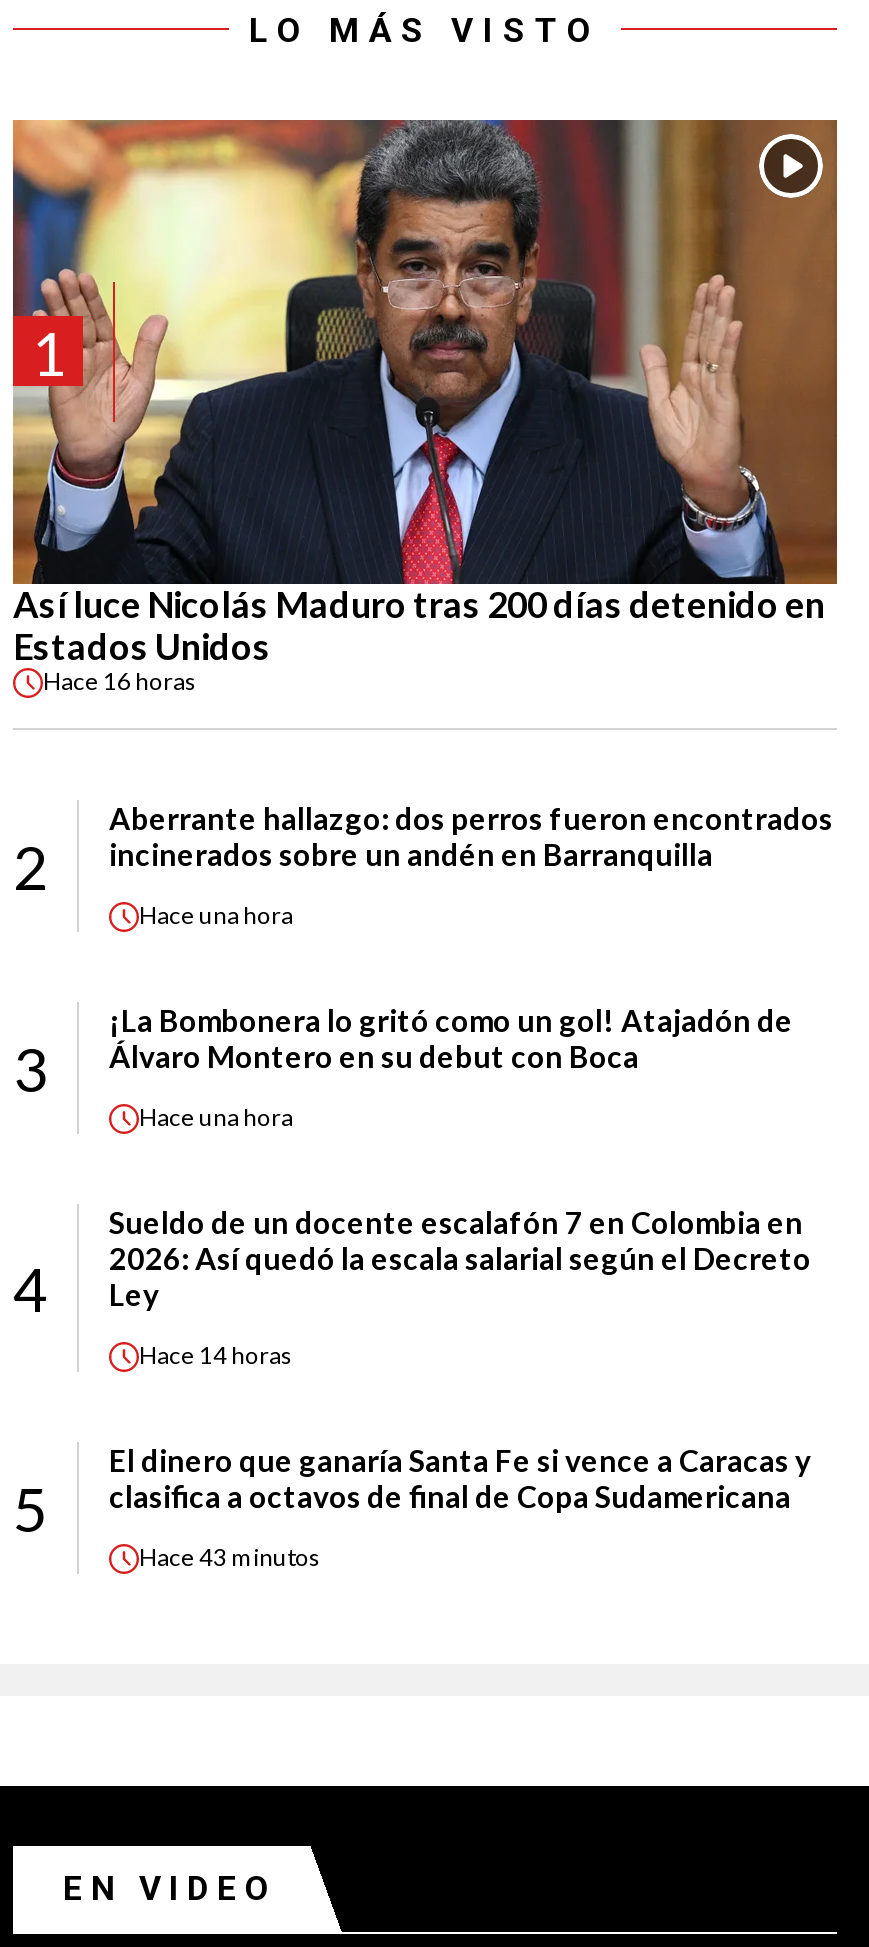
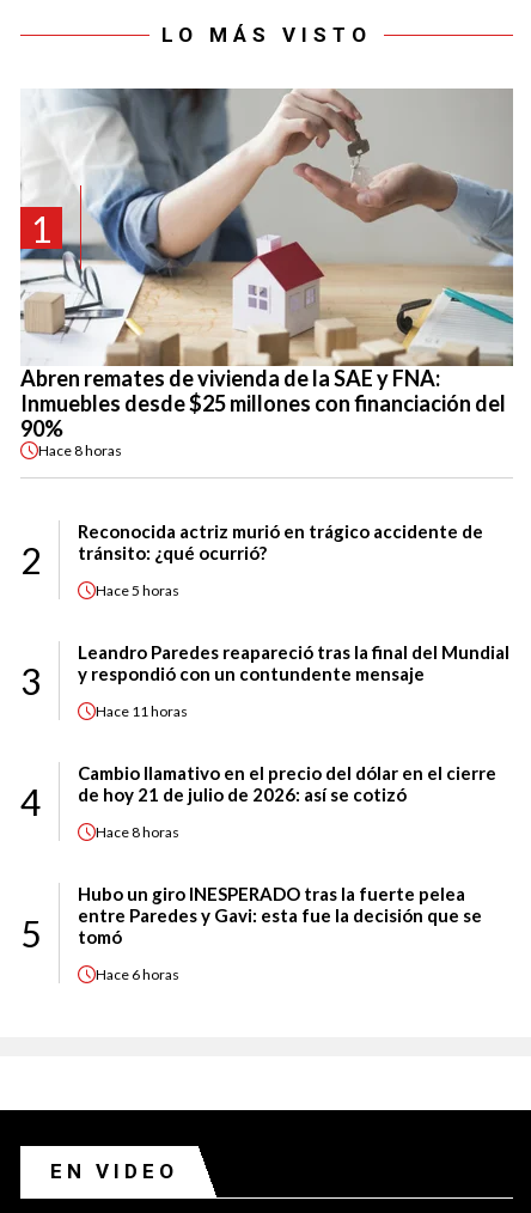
- [image]
- Así luce Nicolás Maduro tras 200 días detenido en
- Estados Unidos
- Hace 16 horas
+ [image]
+ Abren remates de vivienda de la SAE y FNA:
+ Inmuebles desde $25 millones con financiación del
+ 90%
+ Hace 8 horas

- Aberrante hallazgo: dos perros fueron encontrados
- incinerados sobre un andén en Barranquilla
+ Reconocida actriz murió en trágico accidente de
+ tránsito: ¿qué ocurrió?

- Hace una hora
+ Hace 5 horas

- ¡La Bombonera lo gritó como un gol! Atajadón de
- Álvaro Montero en su debut con Boca
+ Leandro Paredes reapareció tras la final del Mundial
+ y respondió con un contundente mensaje

- Hace una hora
+ Hace 11 horas

- Sueldo de un docente escalafón 7 en Colombia en
- 2026: Así quedó la escala salarial según el Decreto
- Ley
+ Cambio llamativo en el precio del dólar en el cierre
+ de hoy 21 de julio de 2026: así se cotizó

- Hace 14 horas
+ Hace 8 horas

- El dinero que ganaría Santa Fe si vence a Caracas y
- clasifica a octavos de final de Copa Sudamericana
+ Hubo un giro INESPERADO tras la fuerte pelea
+ entre Paredes y Gavi: esta fue la decisión que se
+ tomó

- Hace 43 minutos
+ Hace 6 horas
